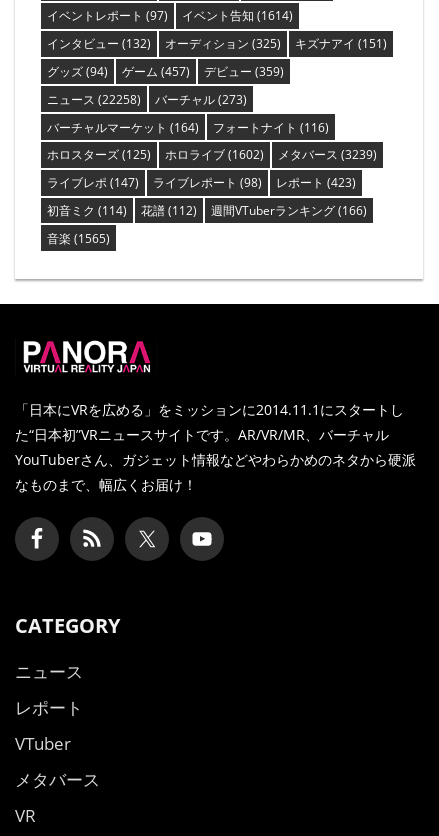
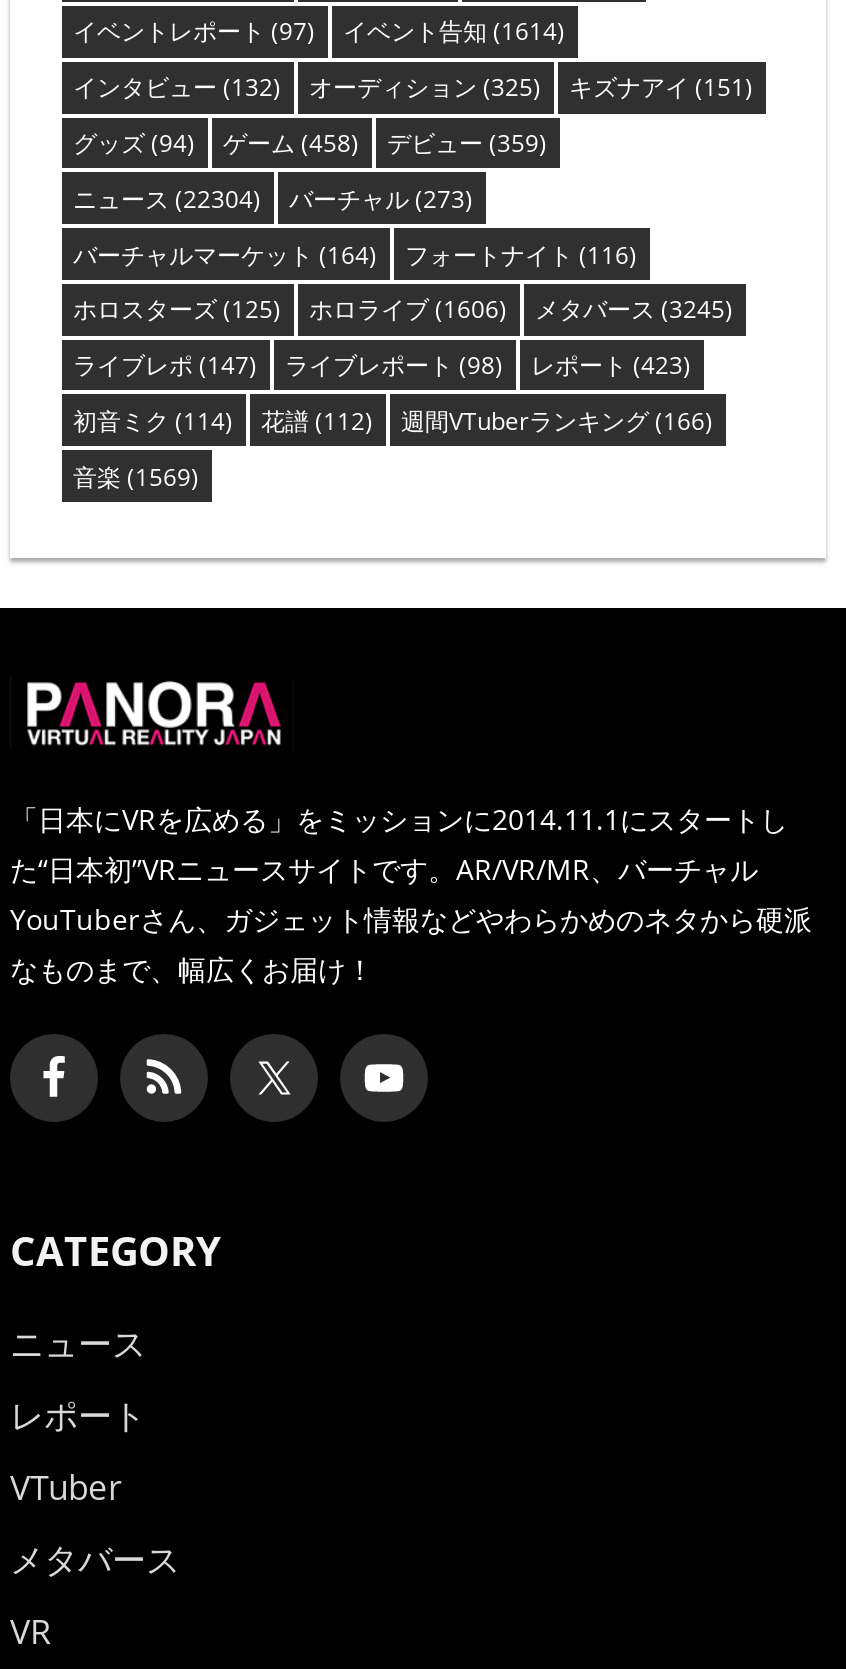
- グッズ(94) ゲーム(457) デビュー(359)
+ グッズ(94) ゲーム(458) デビュー(359)

- ニュース(22258) バーチャル(273)
+ ニュース(22304) バーチャル(273)

- ホロライブ(1602)
+ ホロライブ(1606)

- メタバース(3239)
+ メタバース(3245)

- 音楽(1565)
+ 音楽(1569)
